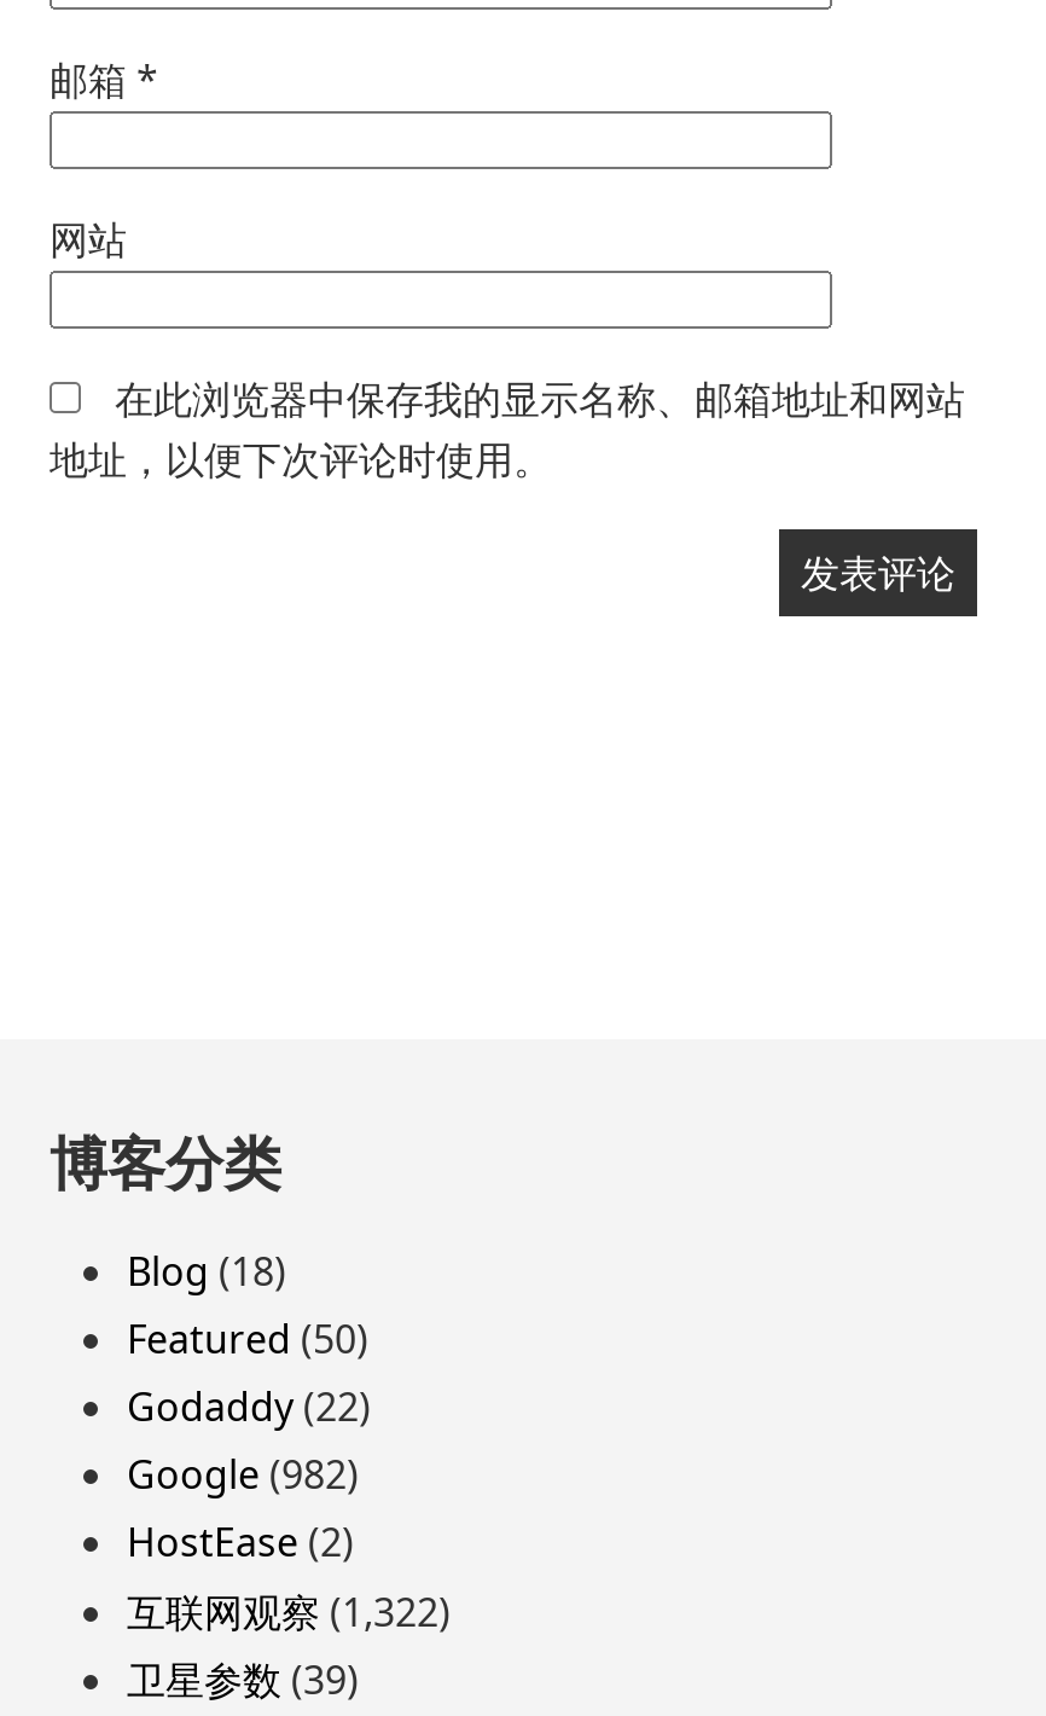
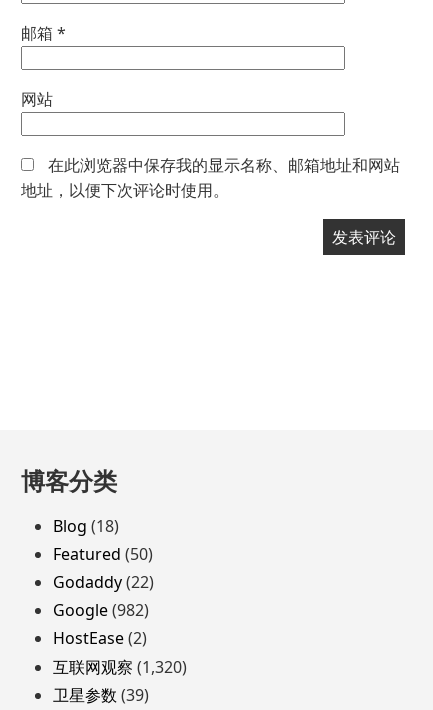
- 互联网观察(1,322)
+ 互联网观察(1,320)
